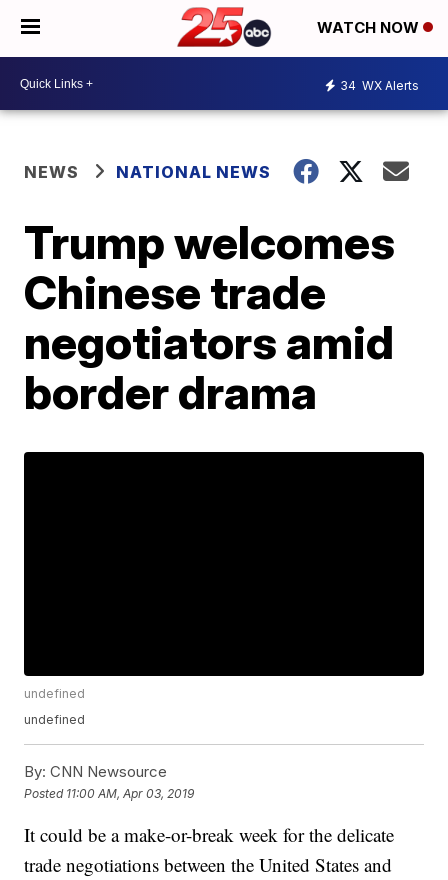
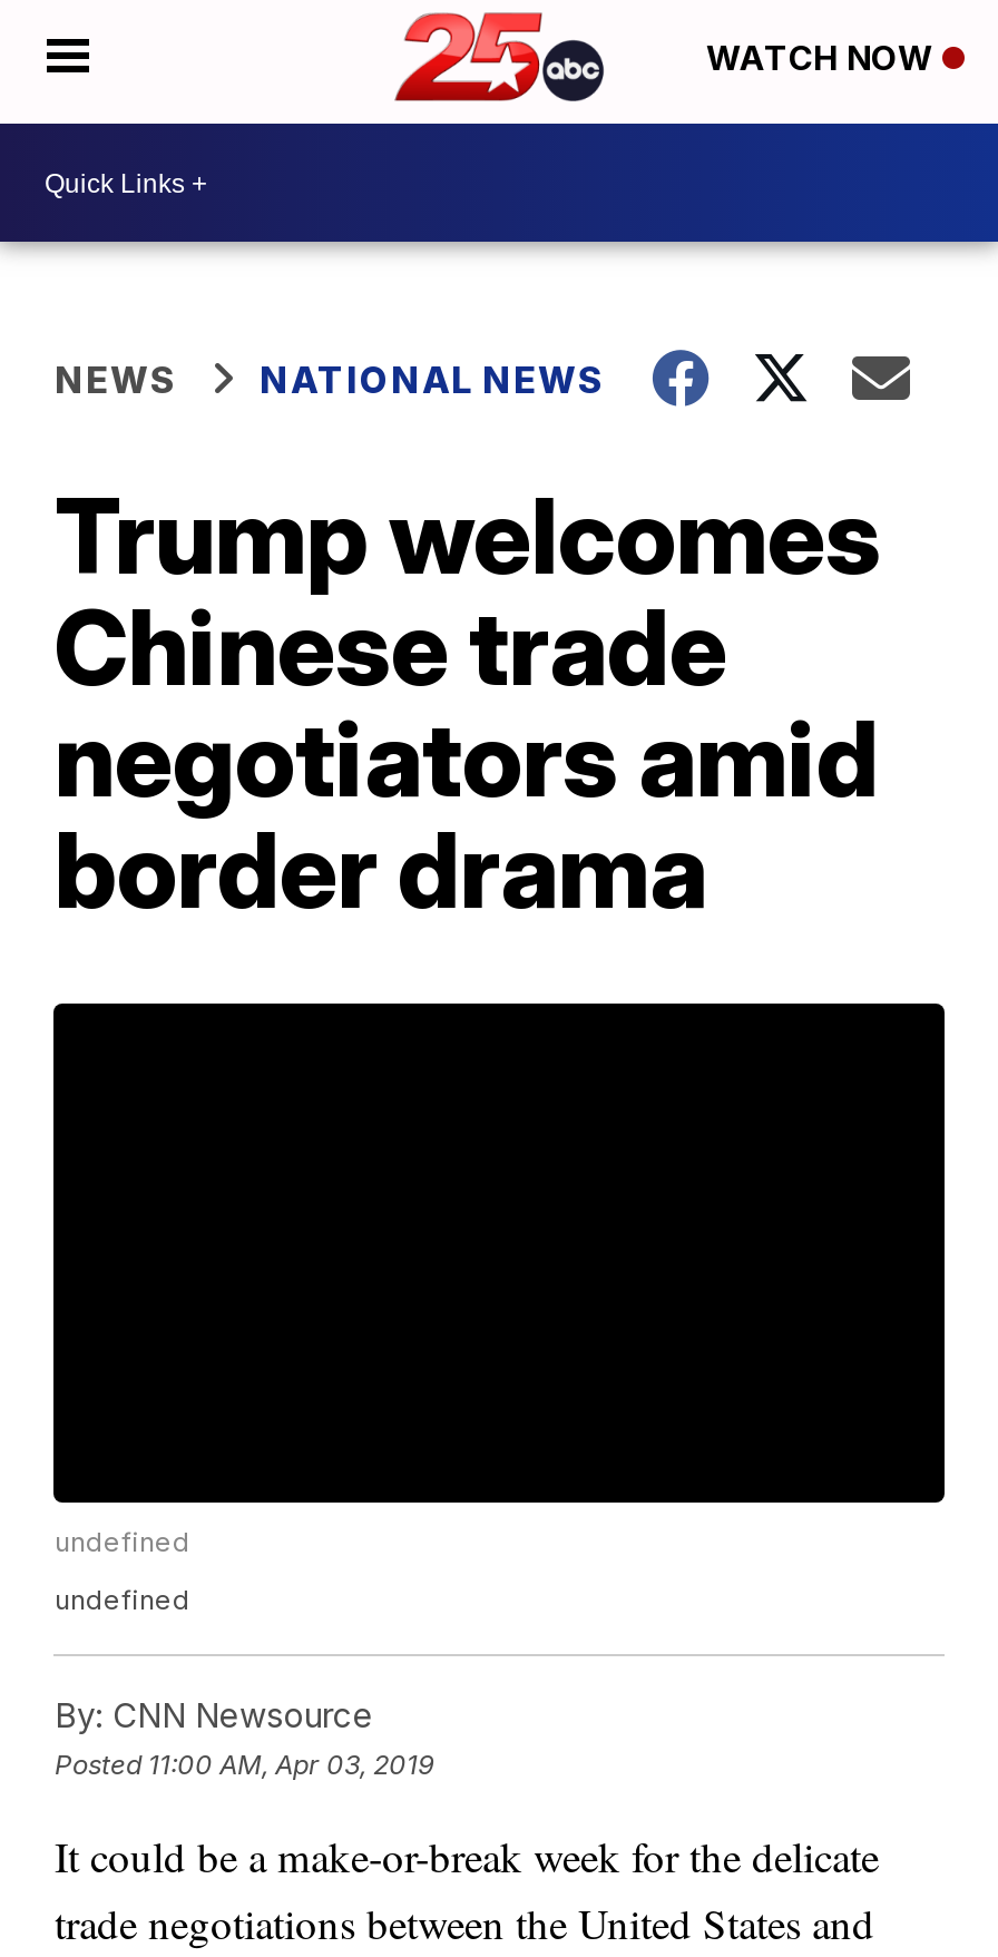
- 34 WX Alerts
